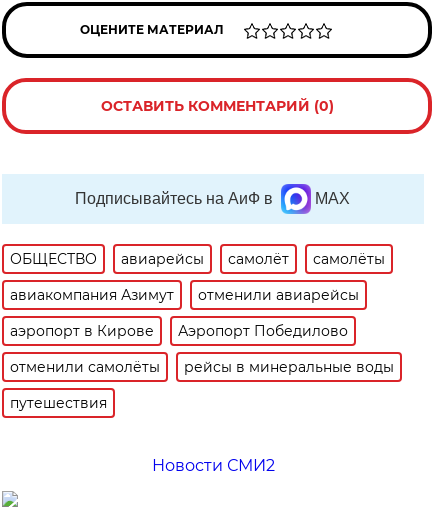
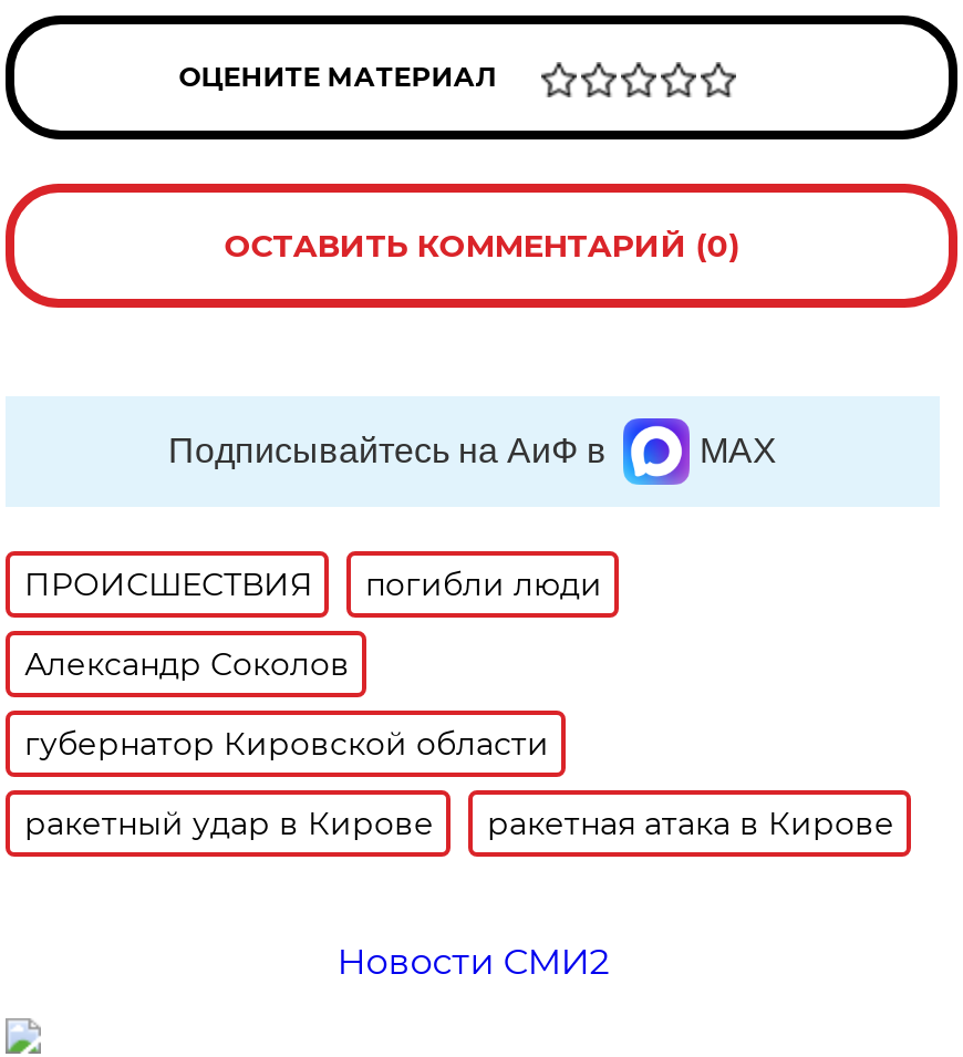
- ОБЩЕСТВО
- авиарейсы
- самолёт
- самолёты
- авиакомпания Азимут
- отменили авиарейсы
- аэропорт в Кирове
- Аэропорт Победилово
- отменили самолёты
- рейсы в минеральные воды
- путешествия
+ ПРОИСШЕСТВИЯ
+ погибли люди
+ Александр Соколов
+ губернатор Кировской области
+ ракетный удар в Кирове
+ ракетная атака в Кирове
